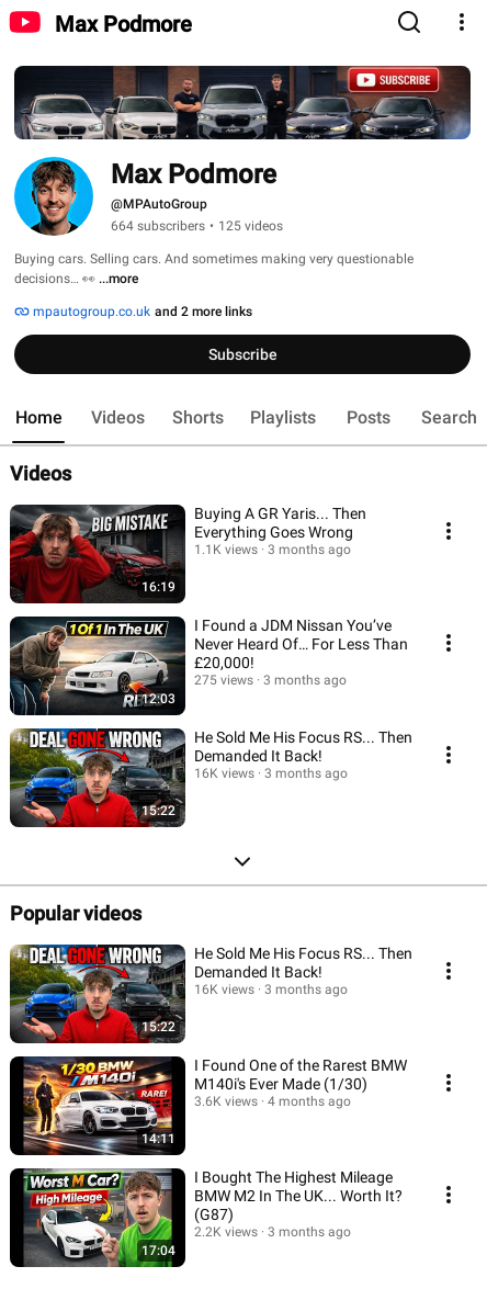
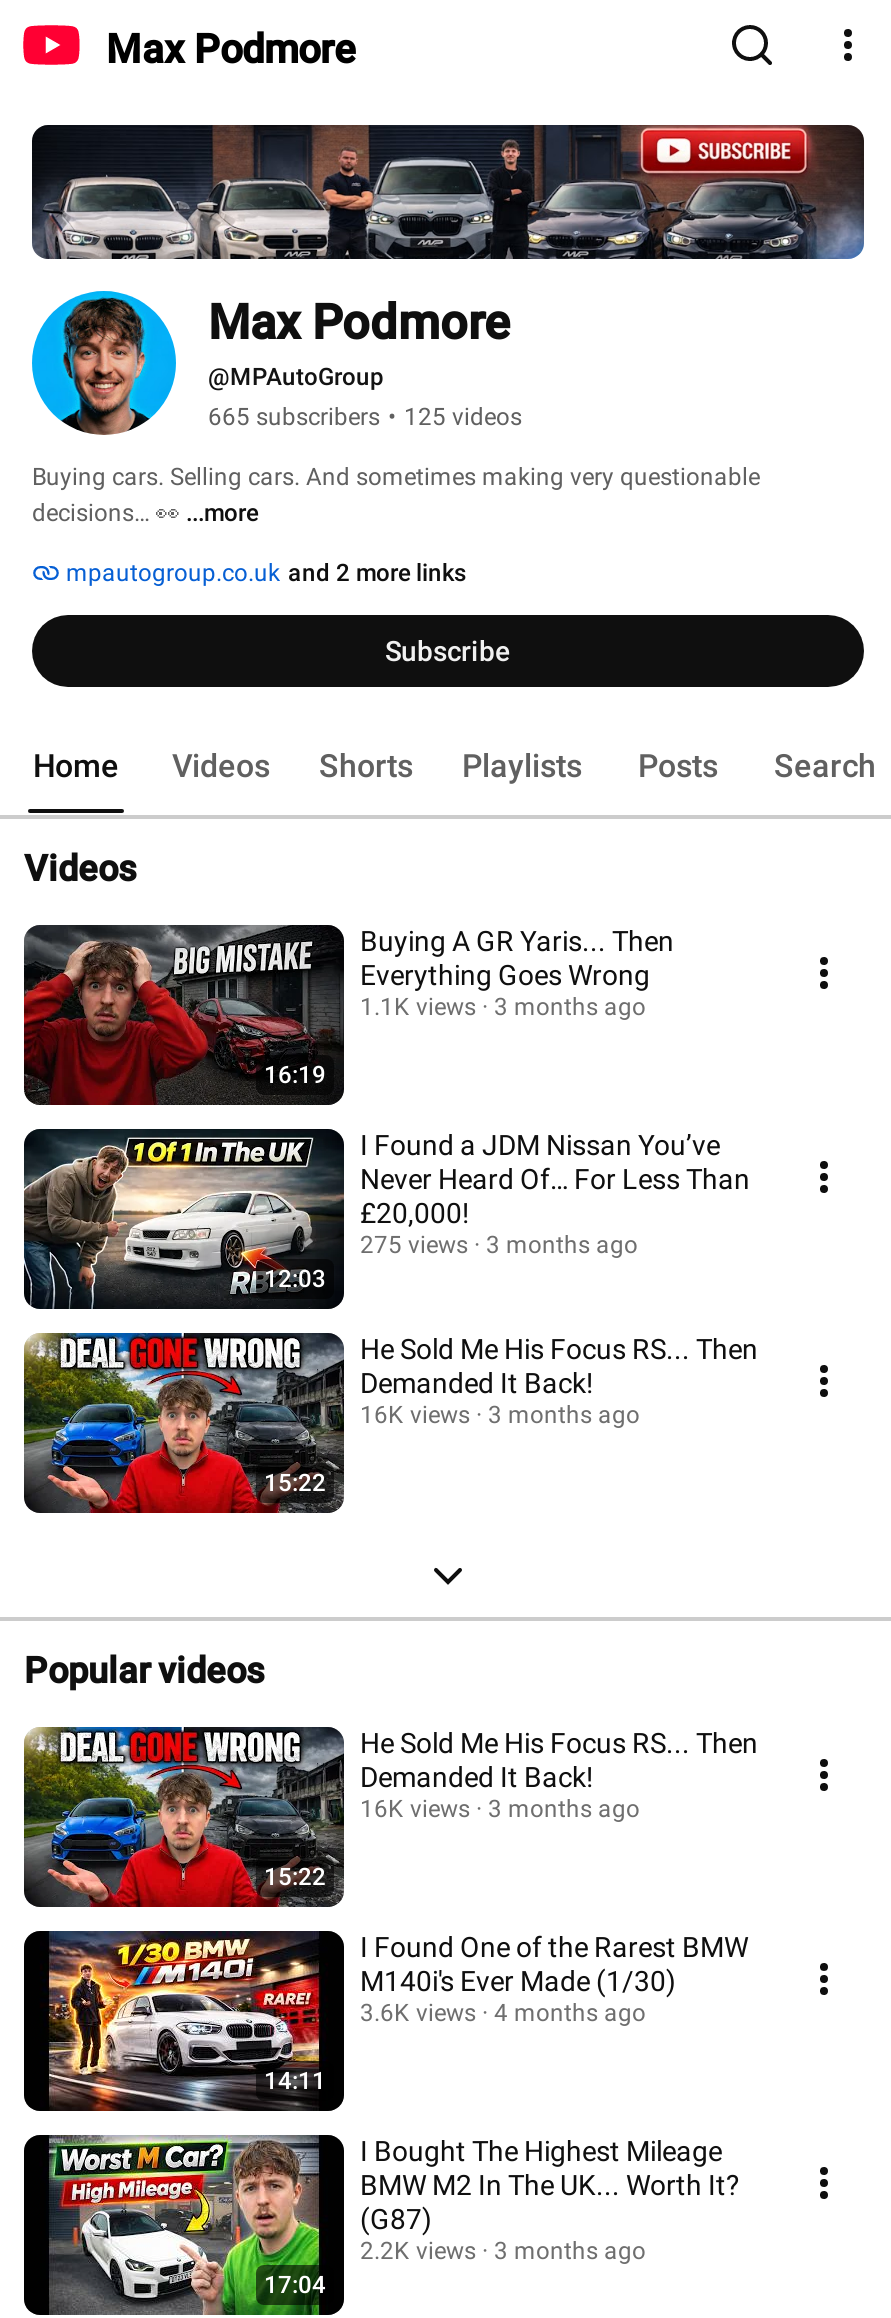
- 664 subscribers • 125 videos
+ 665 subscribers • 125 videos
